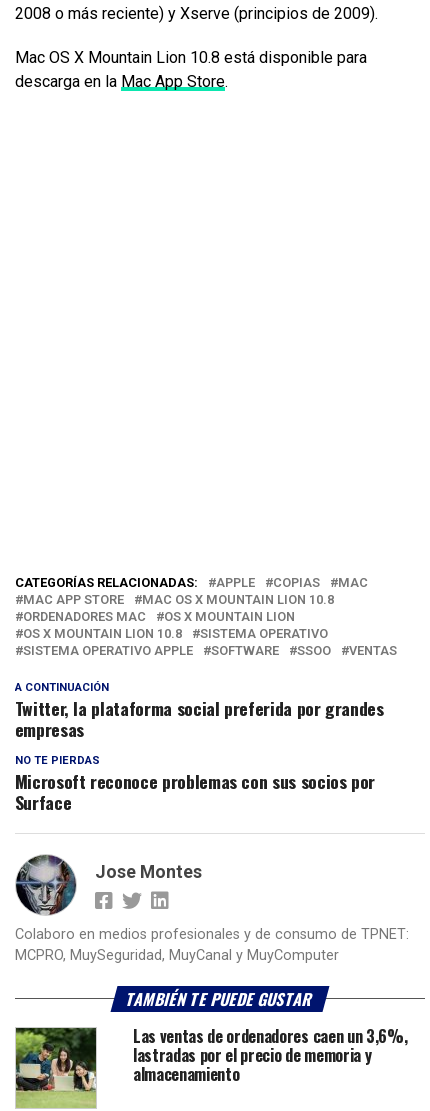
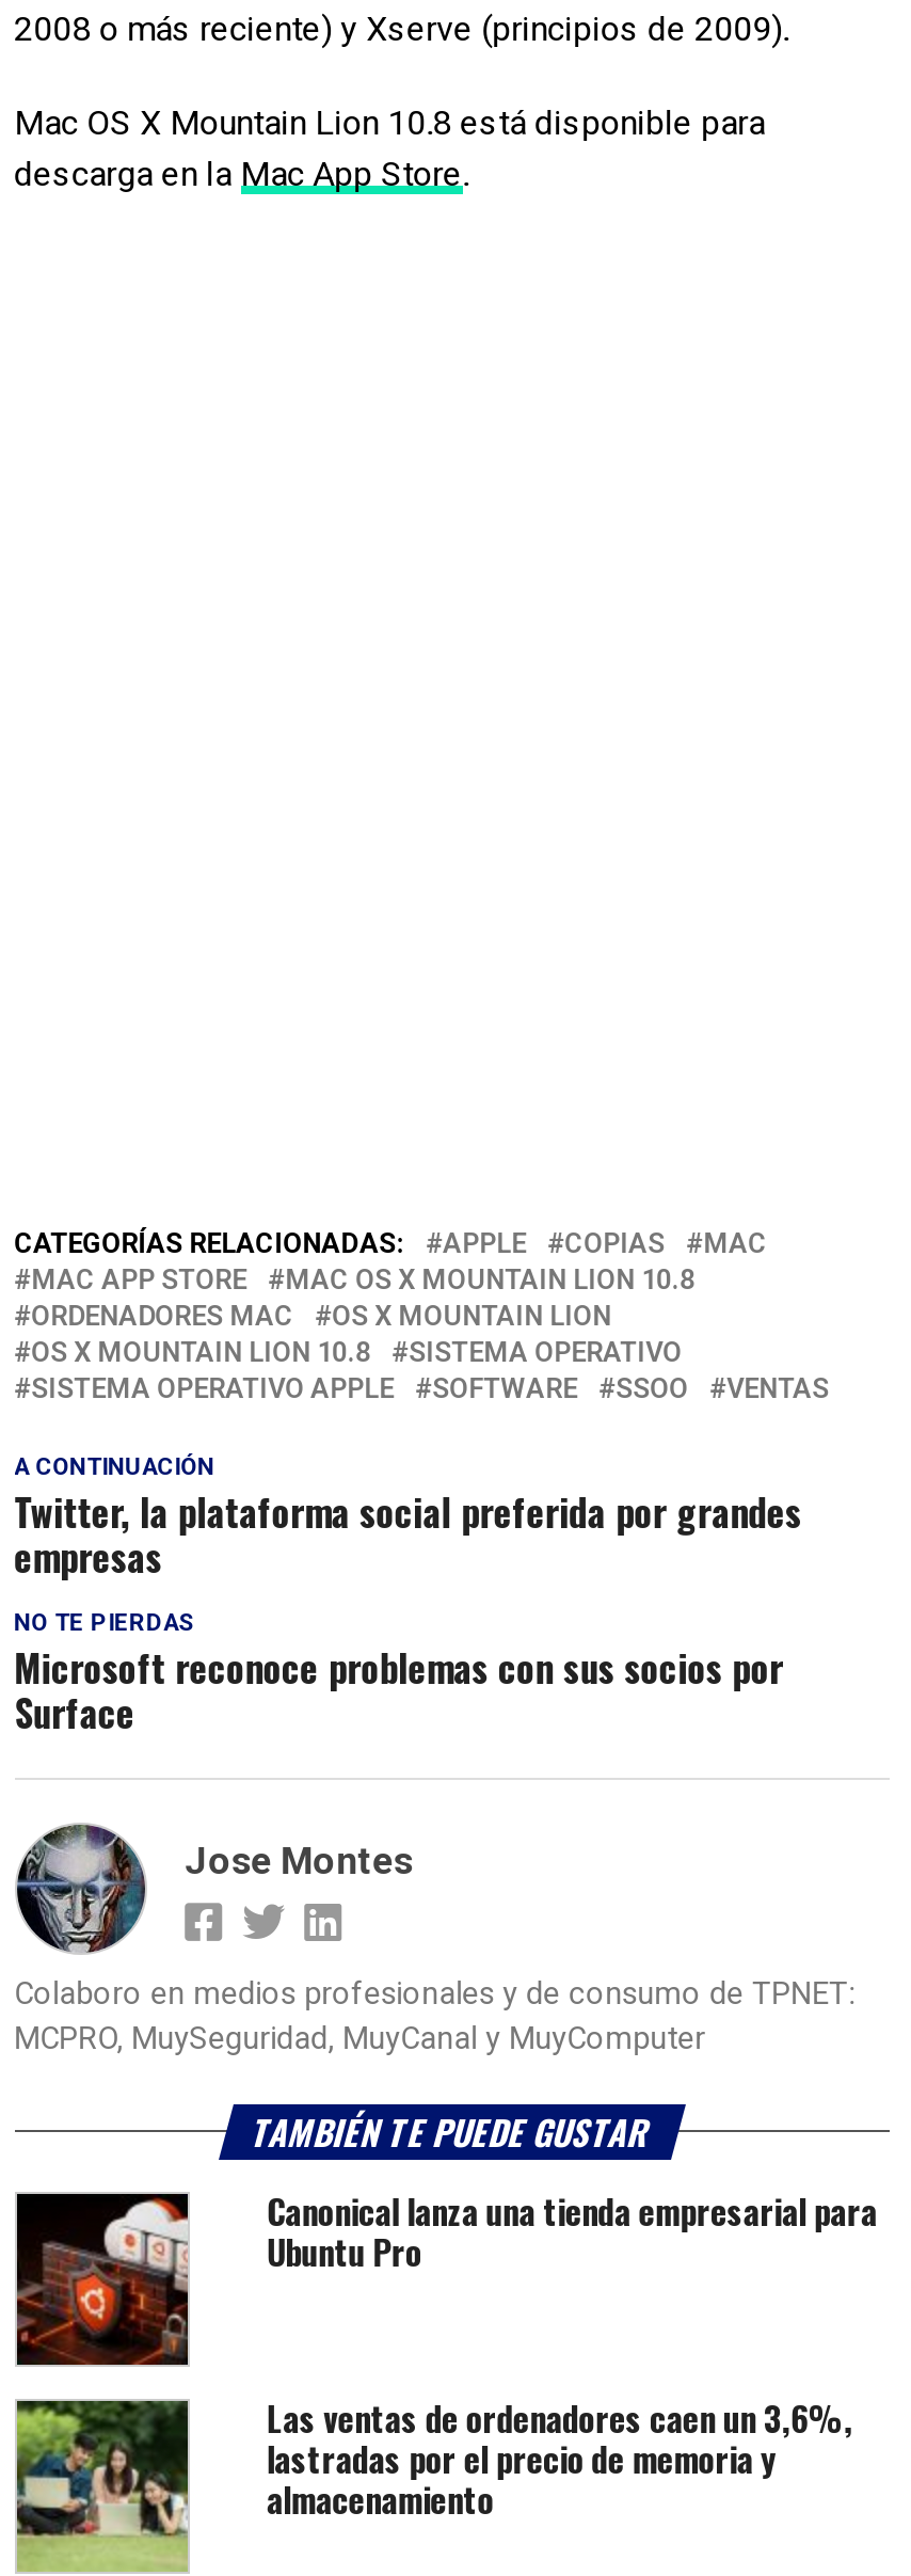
+ [image]
+ Canonical lanza una tienda empresarial para
+ Ubuntu Pro
